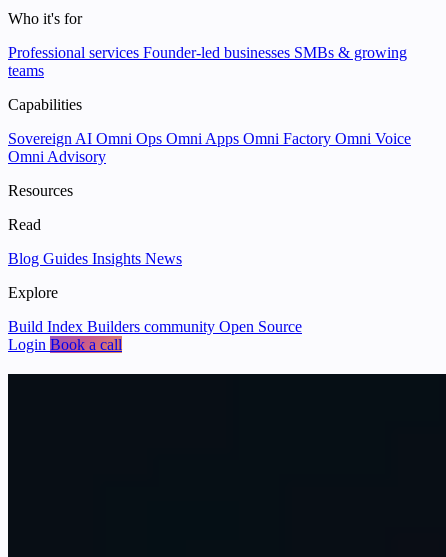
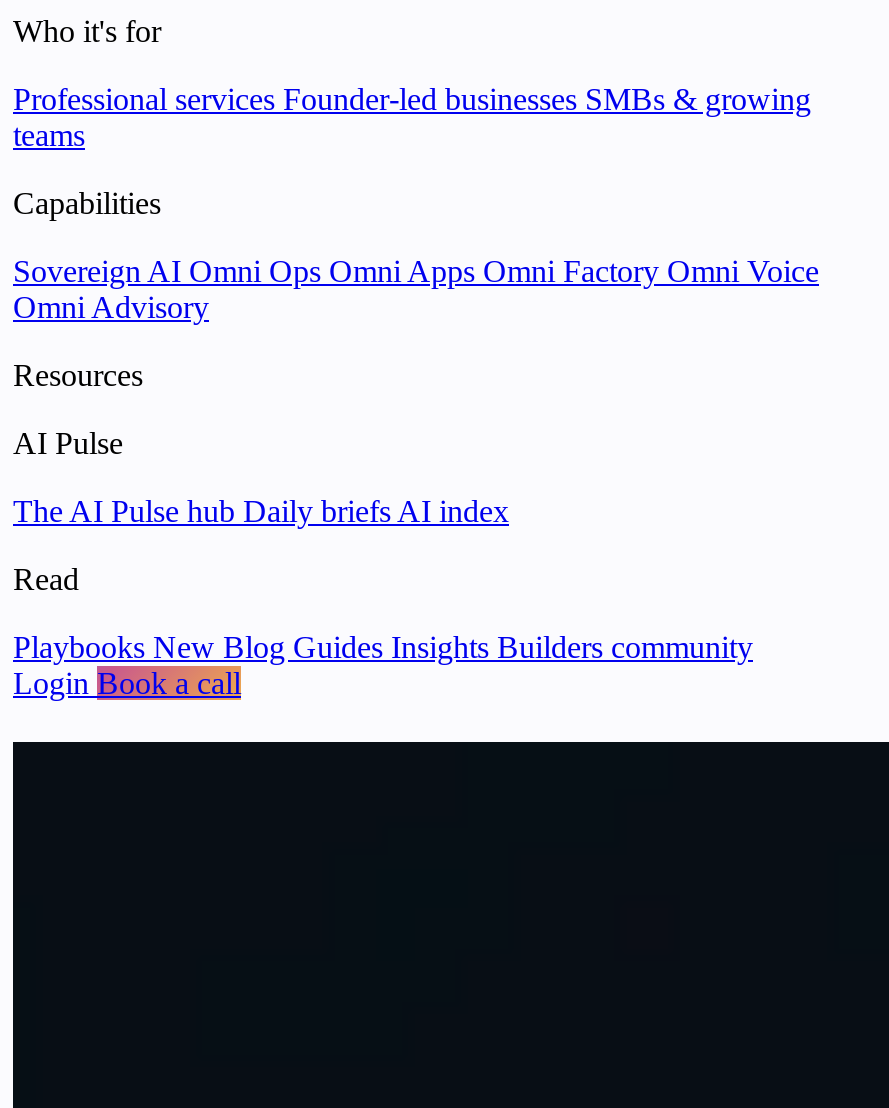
+ AI Pulse
+ The AI Pulse hub Daily briefs AI index

moved down: Read

- Blog Guides Insights News
- Explore
- Build Index Builders community Open Source
+ Playbooks New Blog Guides Insights Builders community
